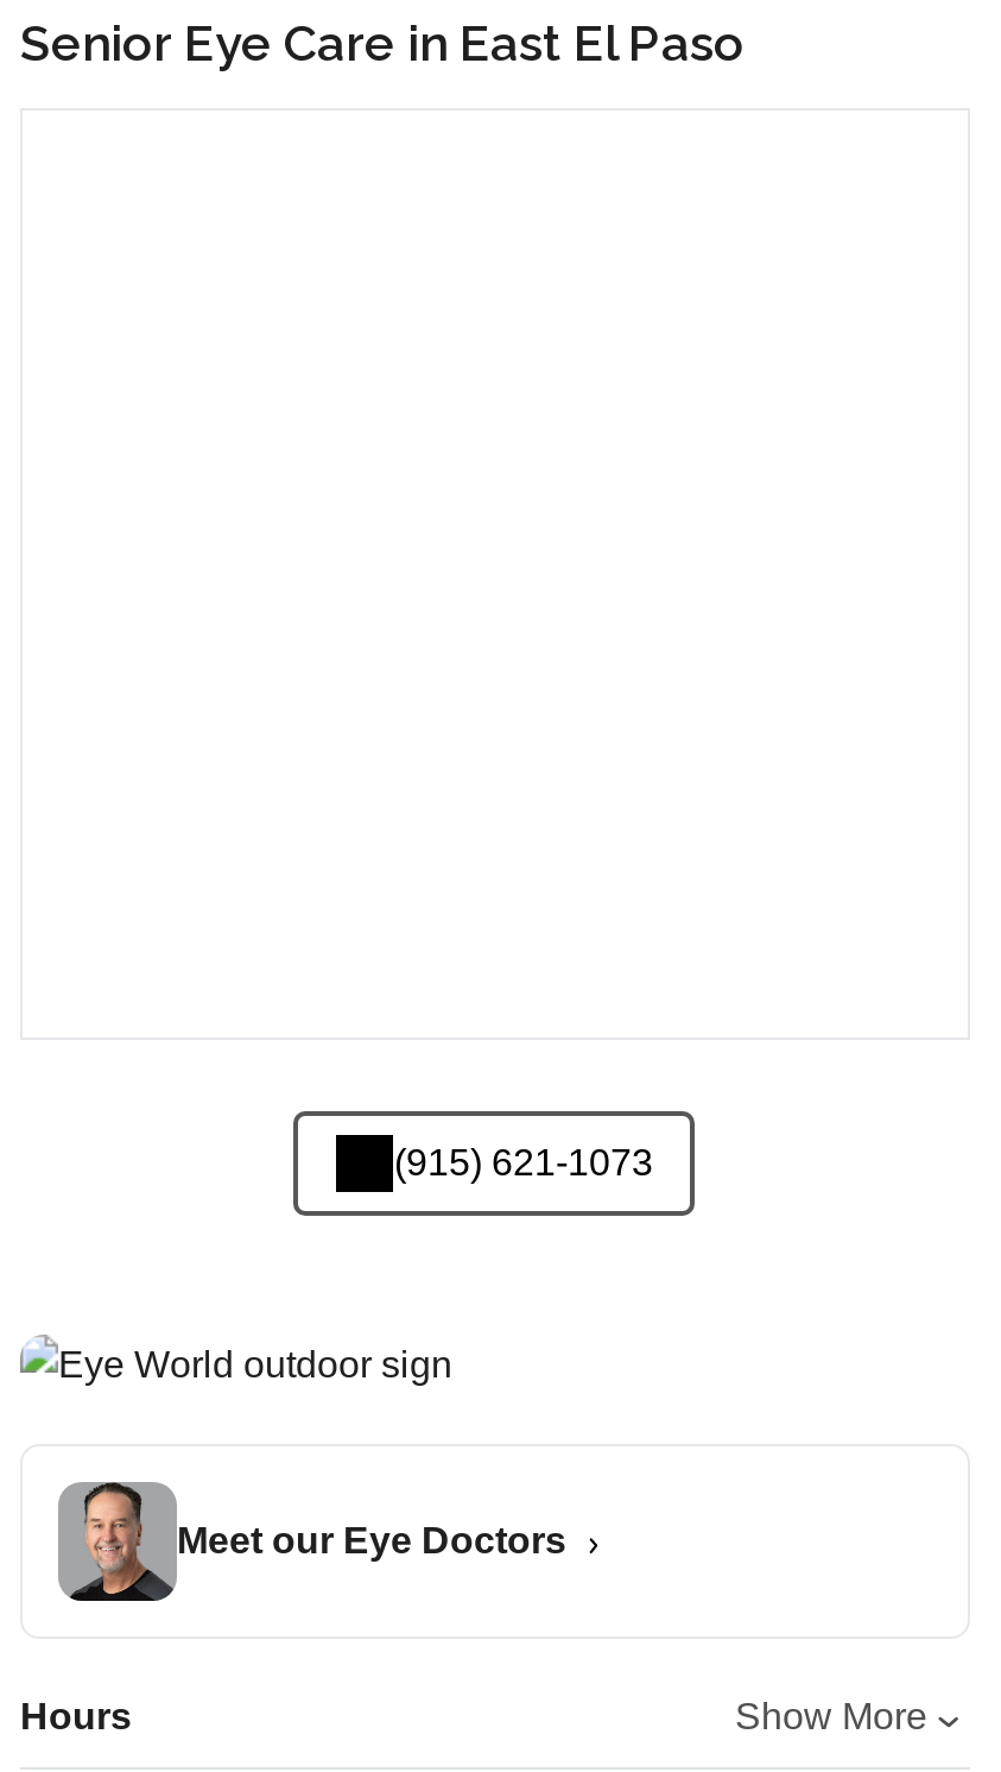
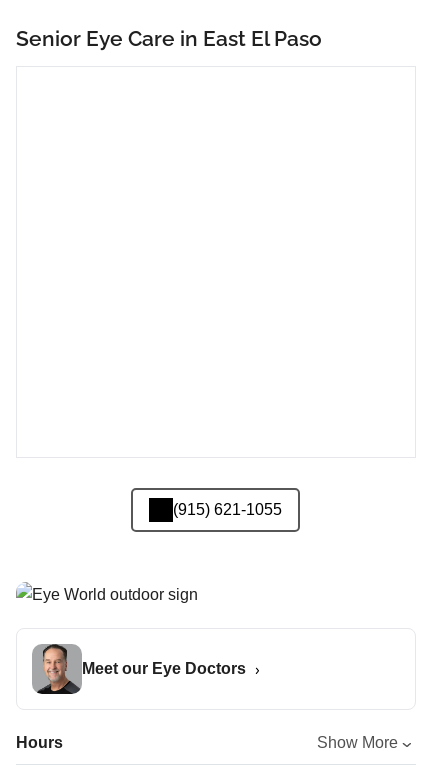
- (915) 621-1073
+ (915) 621-1055
